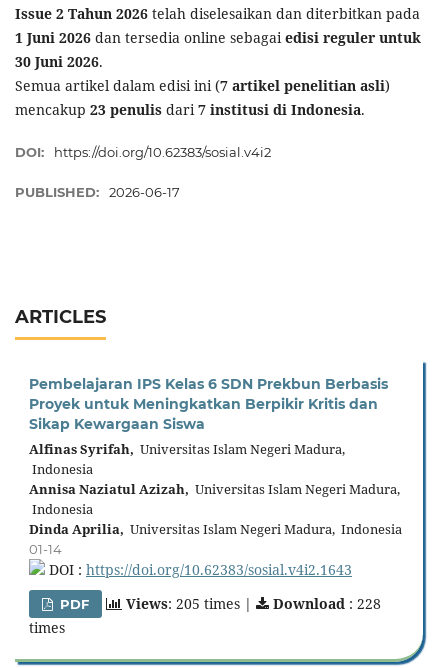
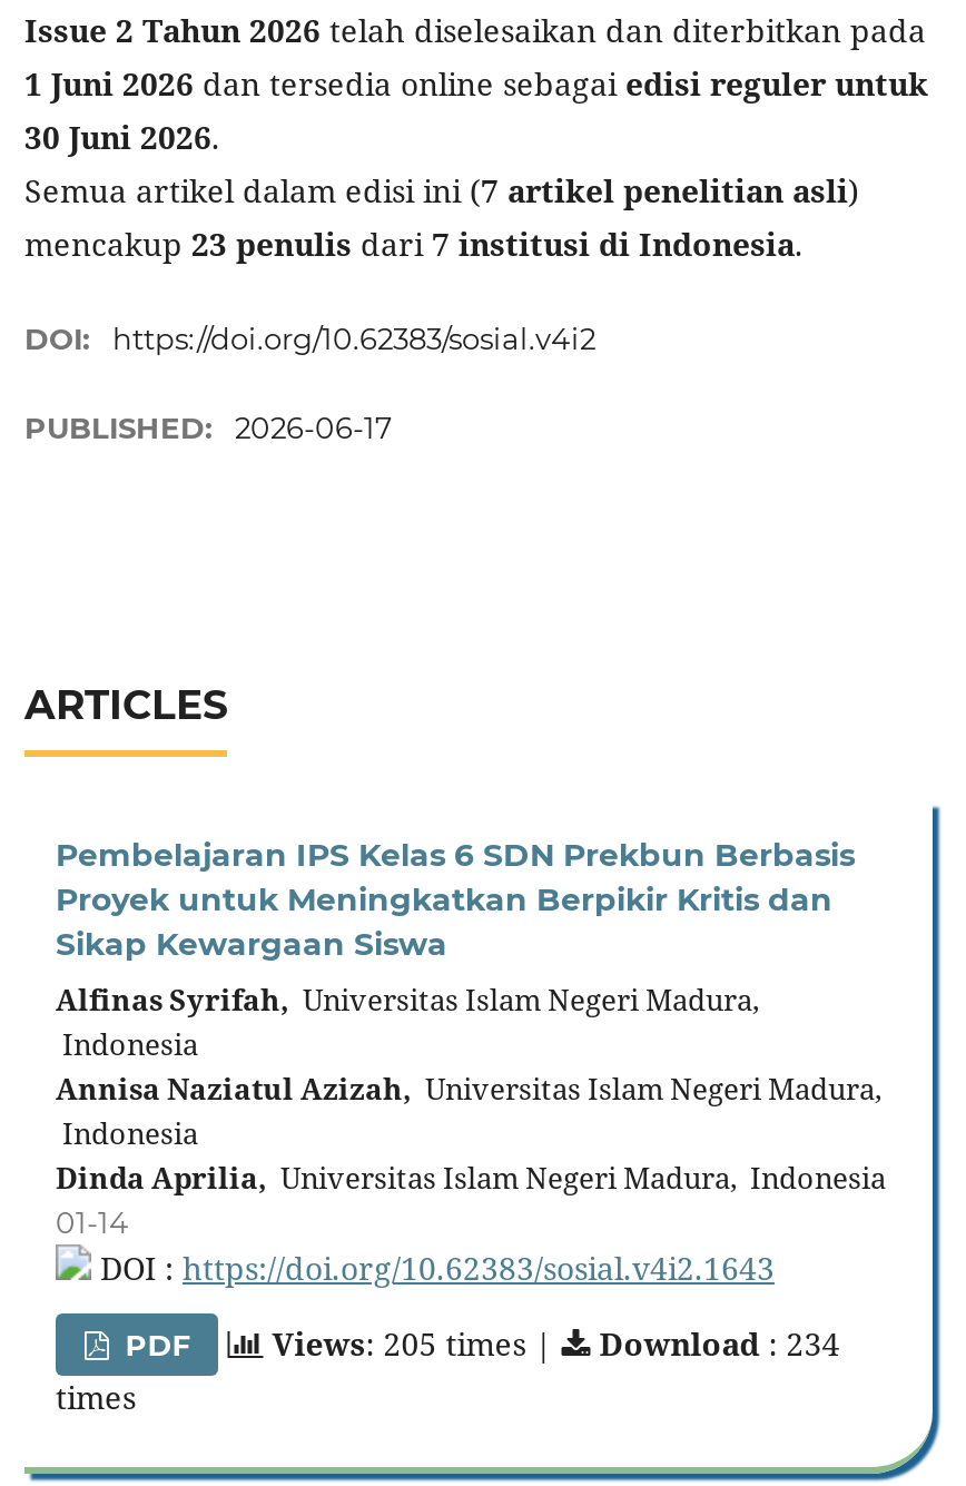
- Download: 228
+ Download: 234
